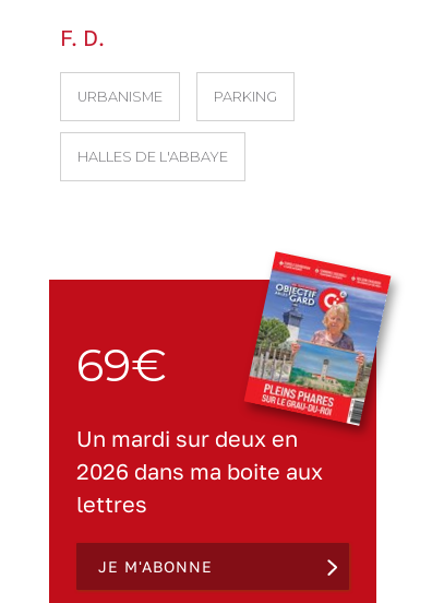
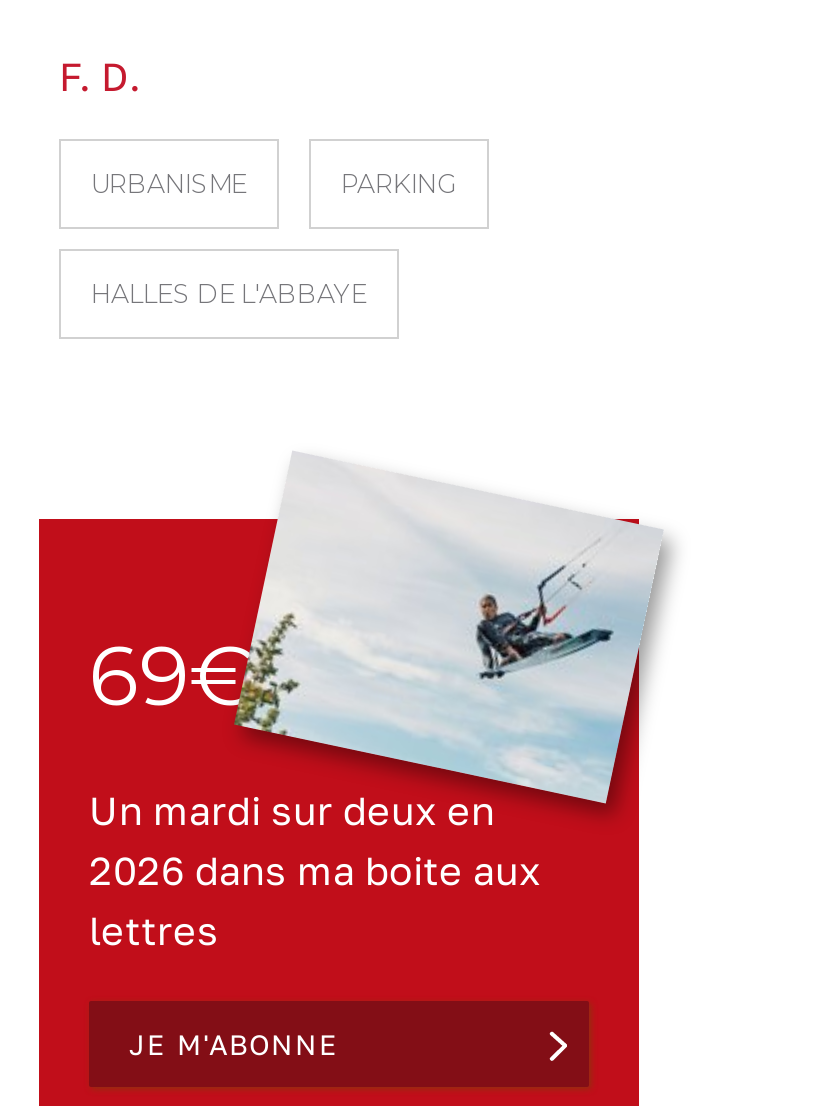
- [image]
+ [image]
